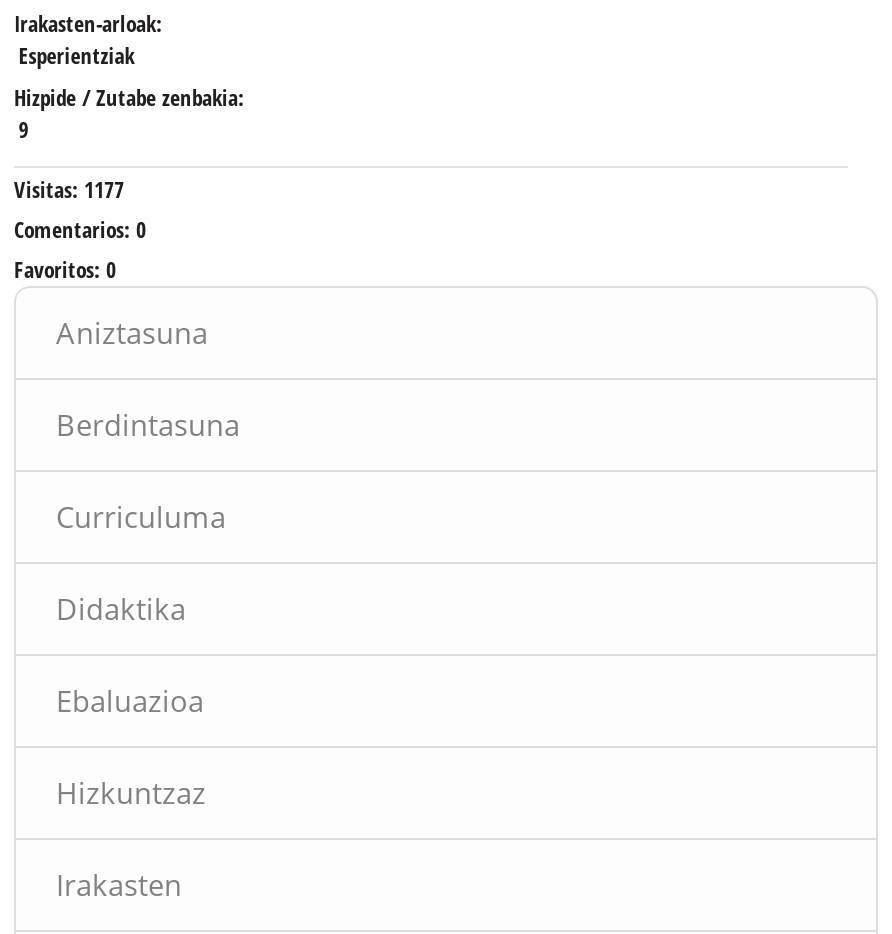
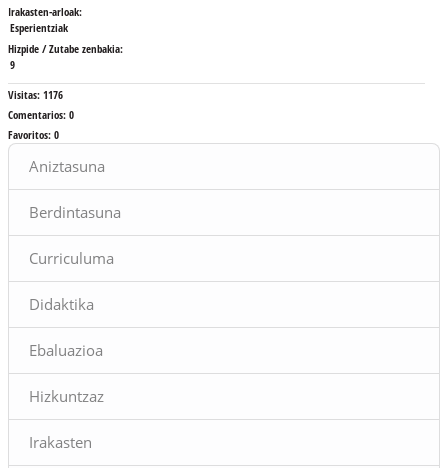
- Visitas: 1177
+ Visitas: 1176
